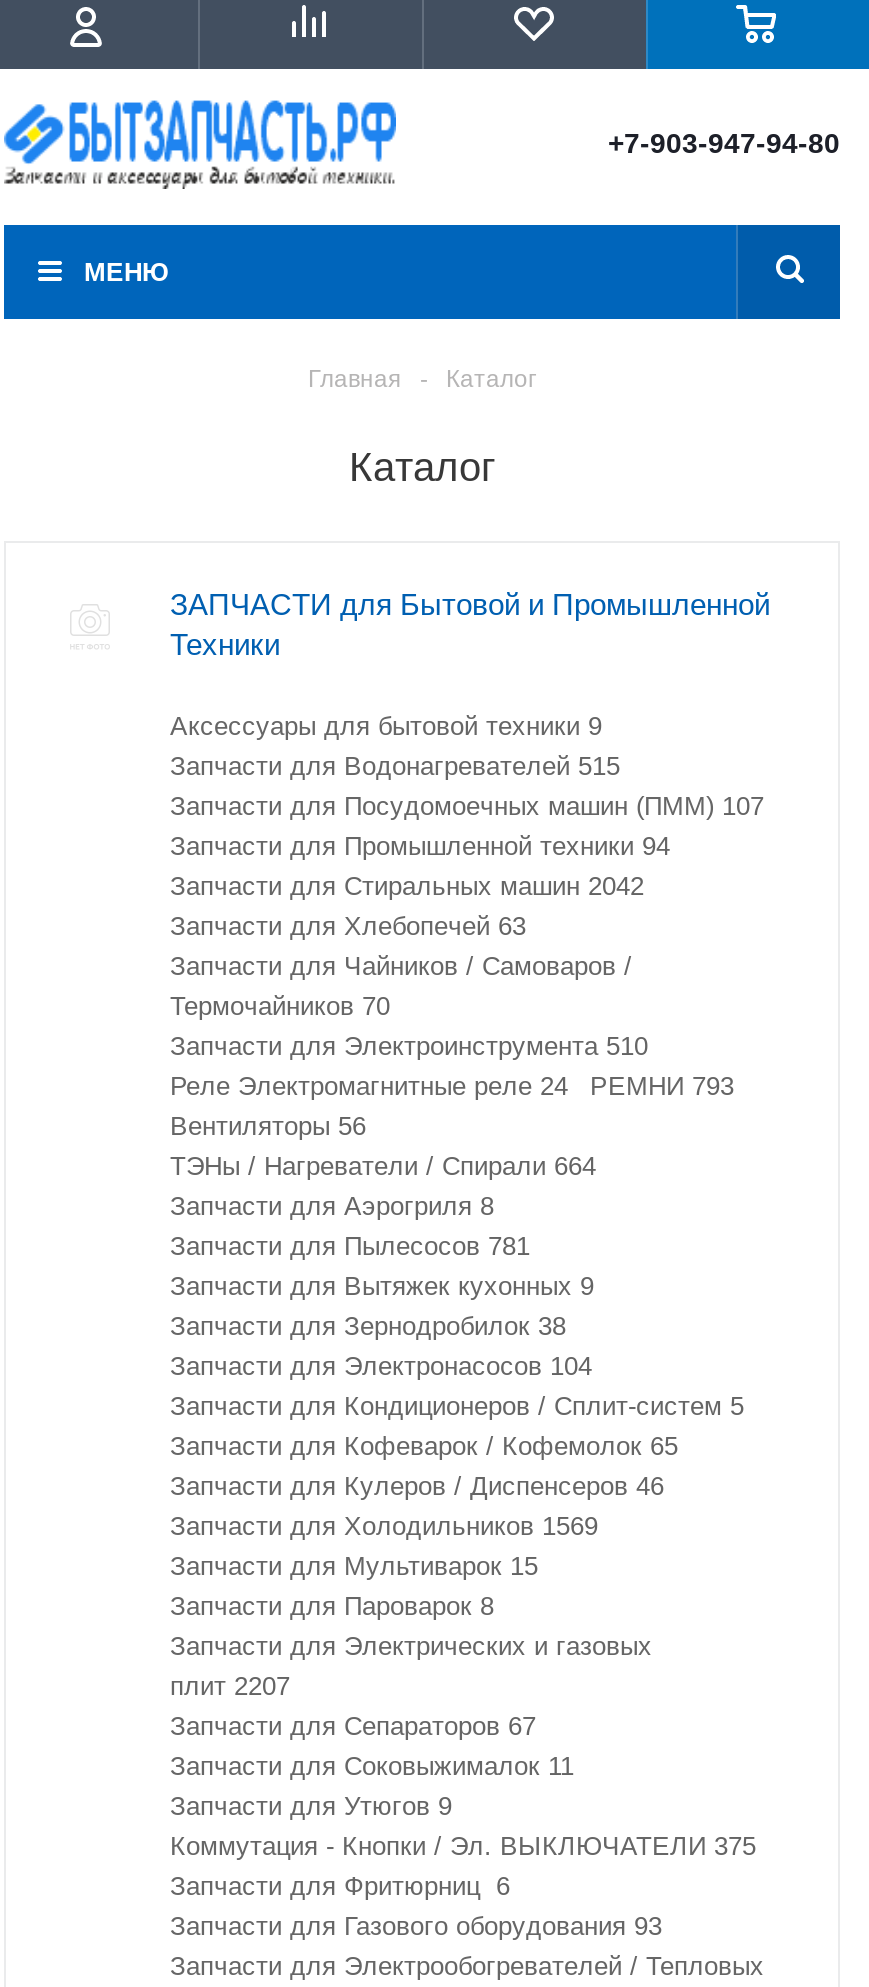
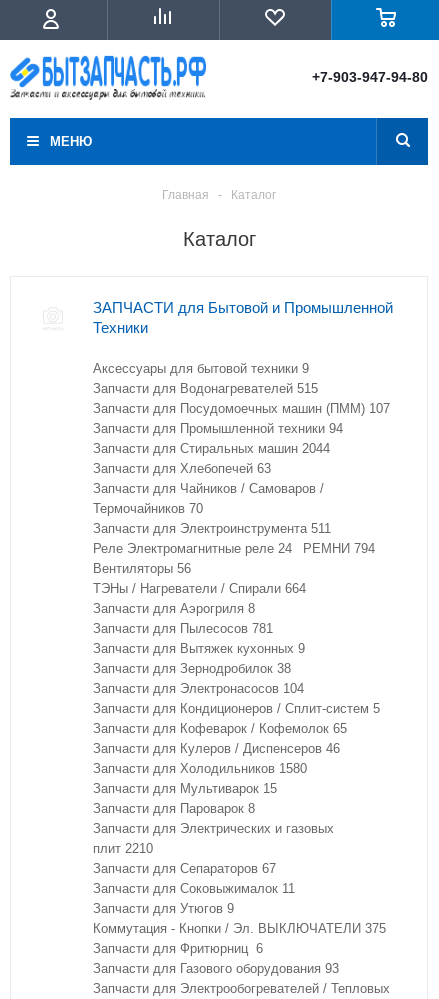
- Запчасти для Стиральных машин 2042
+ Запчасти для Стиральных машин 2044

- Запчасти для Электроинструмента 510
+ Запчасти для Электроинструмента 511

- Реле Электромагнитные реле 24 РЕМНИ 793
+ Реле Электромагнитные реле 24 РЕМНИ 794

- Запчасти для Холодильников 1569
+ Запчасти для Холодильников 1580

- плит 2207
+ плит 2210
